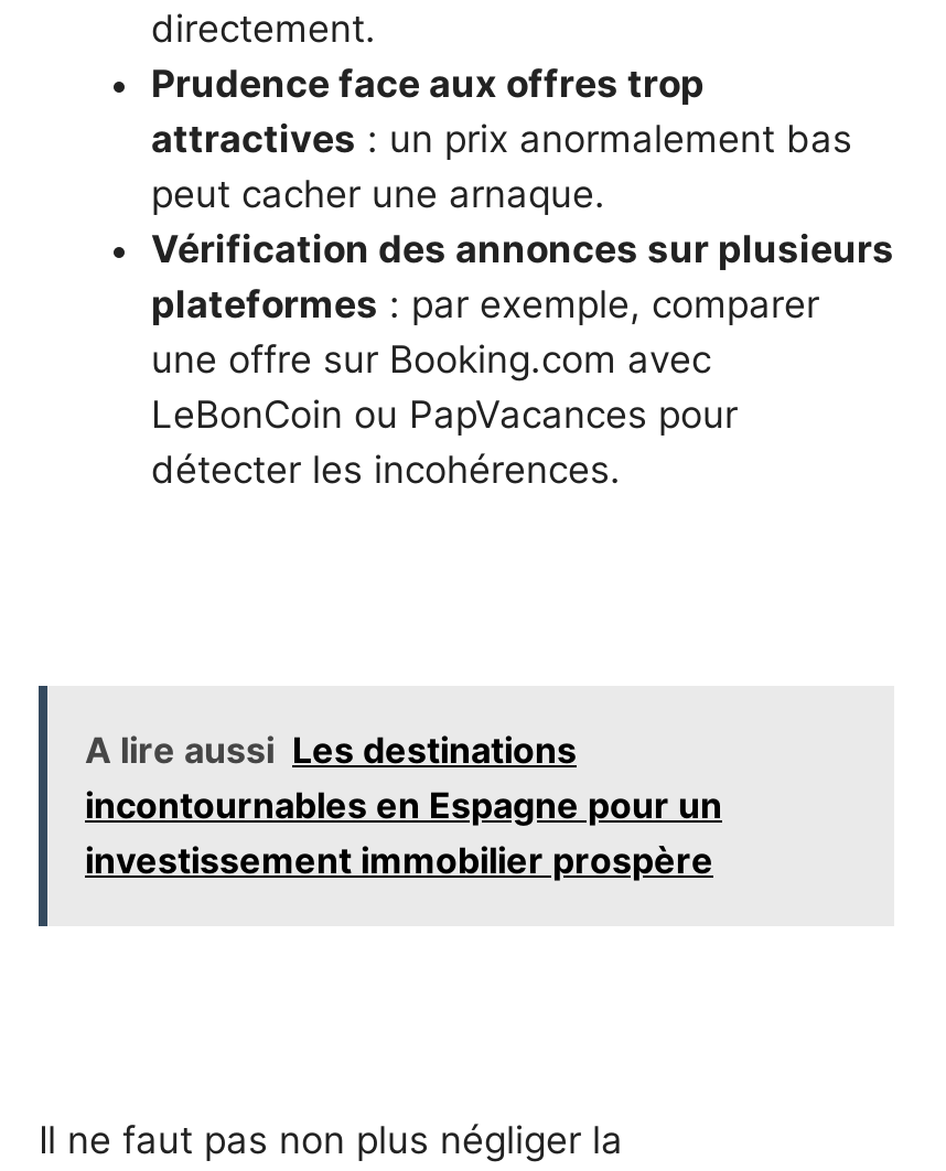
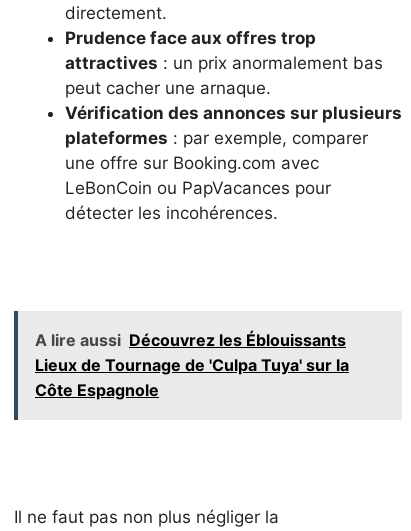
- A lire aussi Les destinations
- incontournables en Espagne pour un
- investissement immobilier prospère
+ A lire aussi Découvrez les Éblouissants
+ Lieux de Tournage de 'Culpa Tuya' sur la
+ Côte Espagnole
